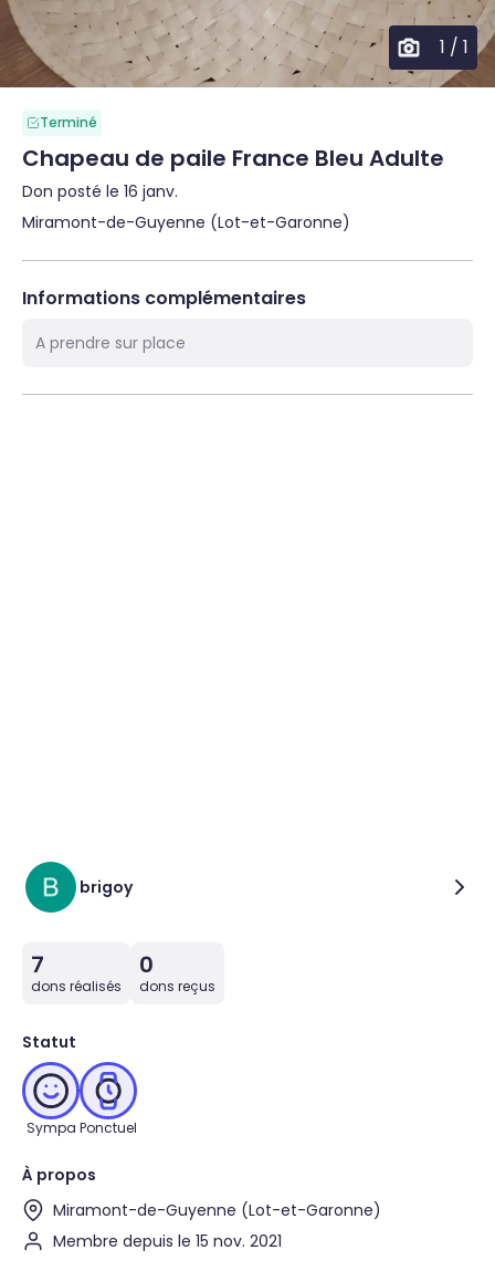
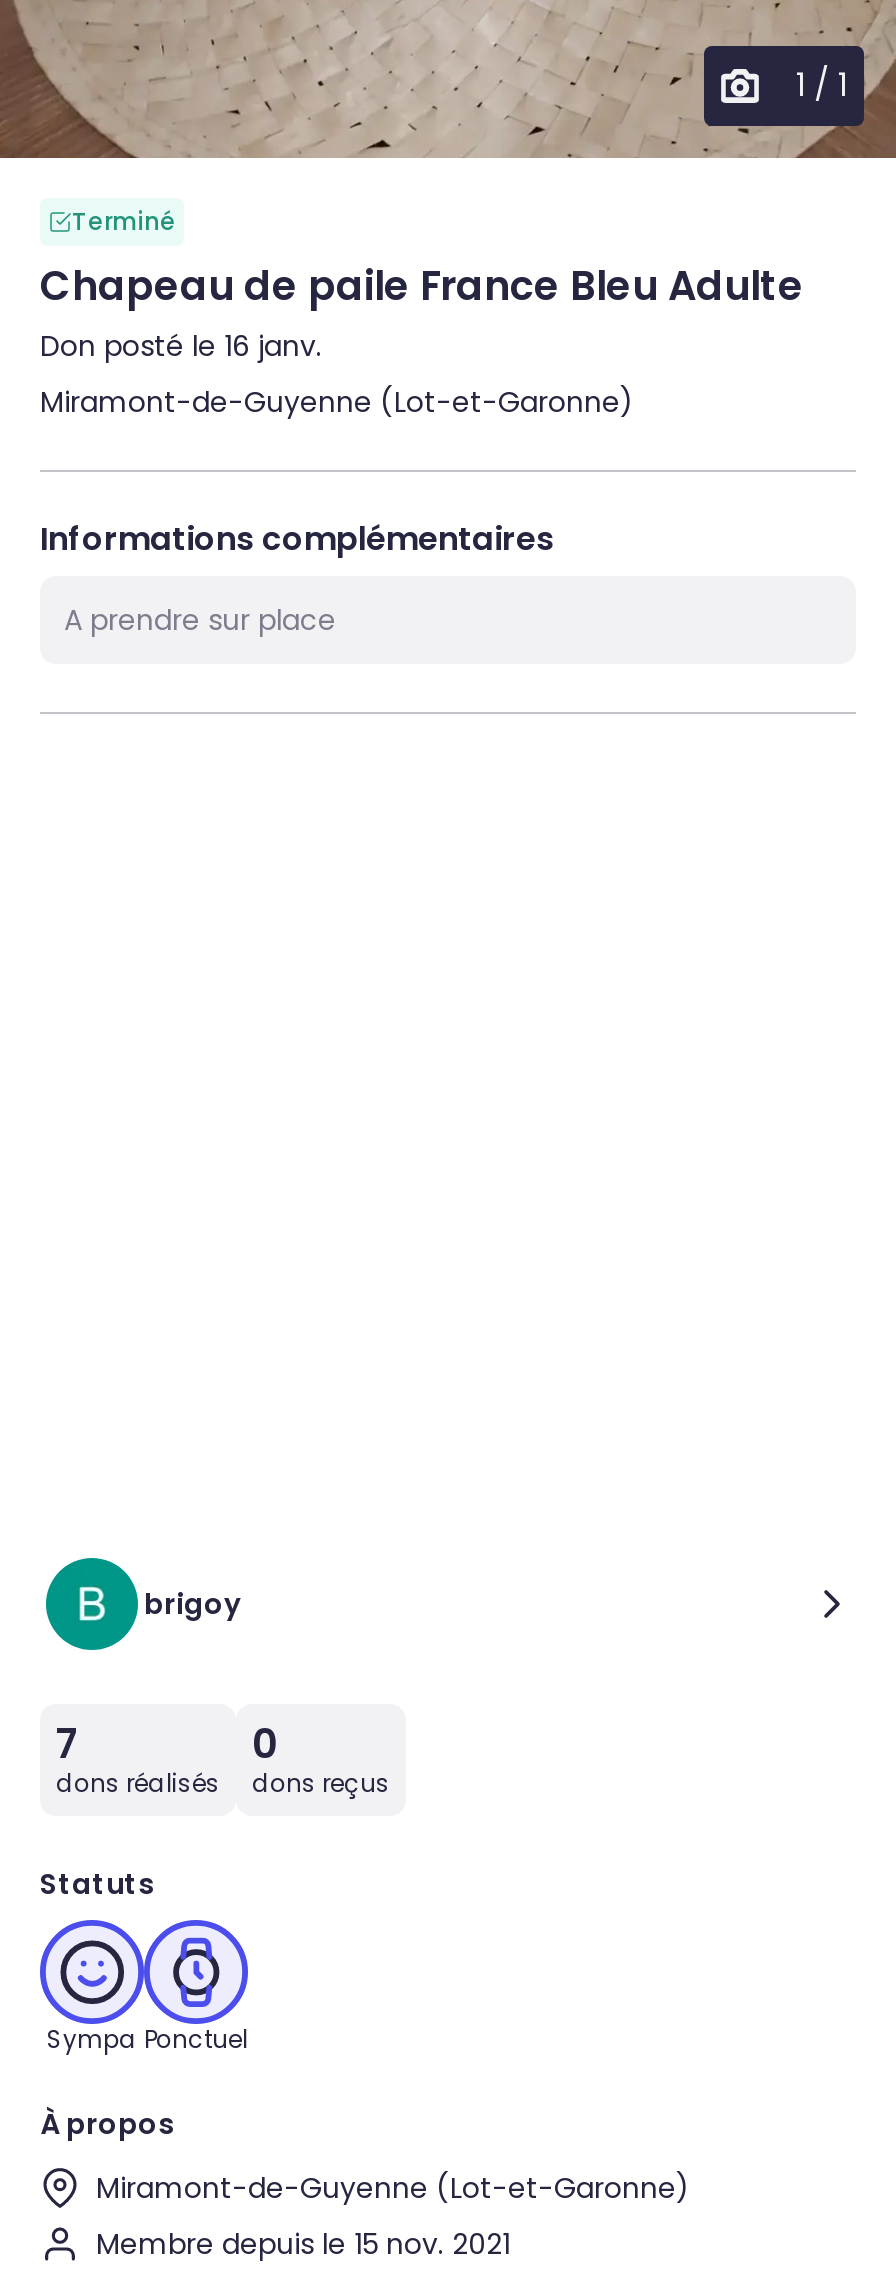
- Statut
+ Statuts
